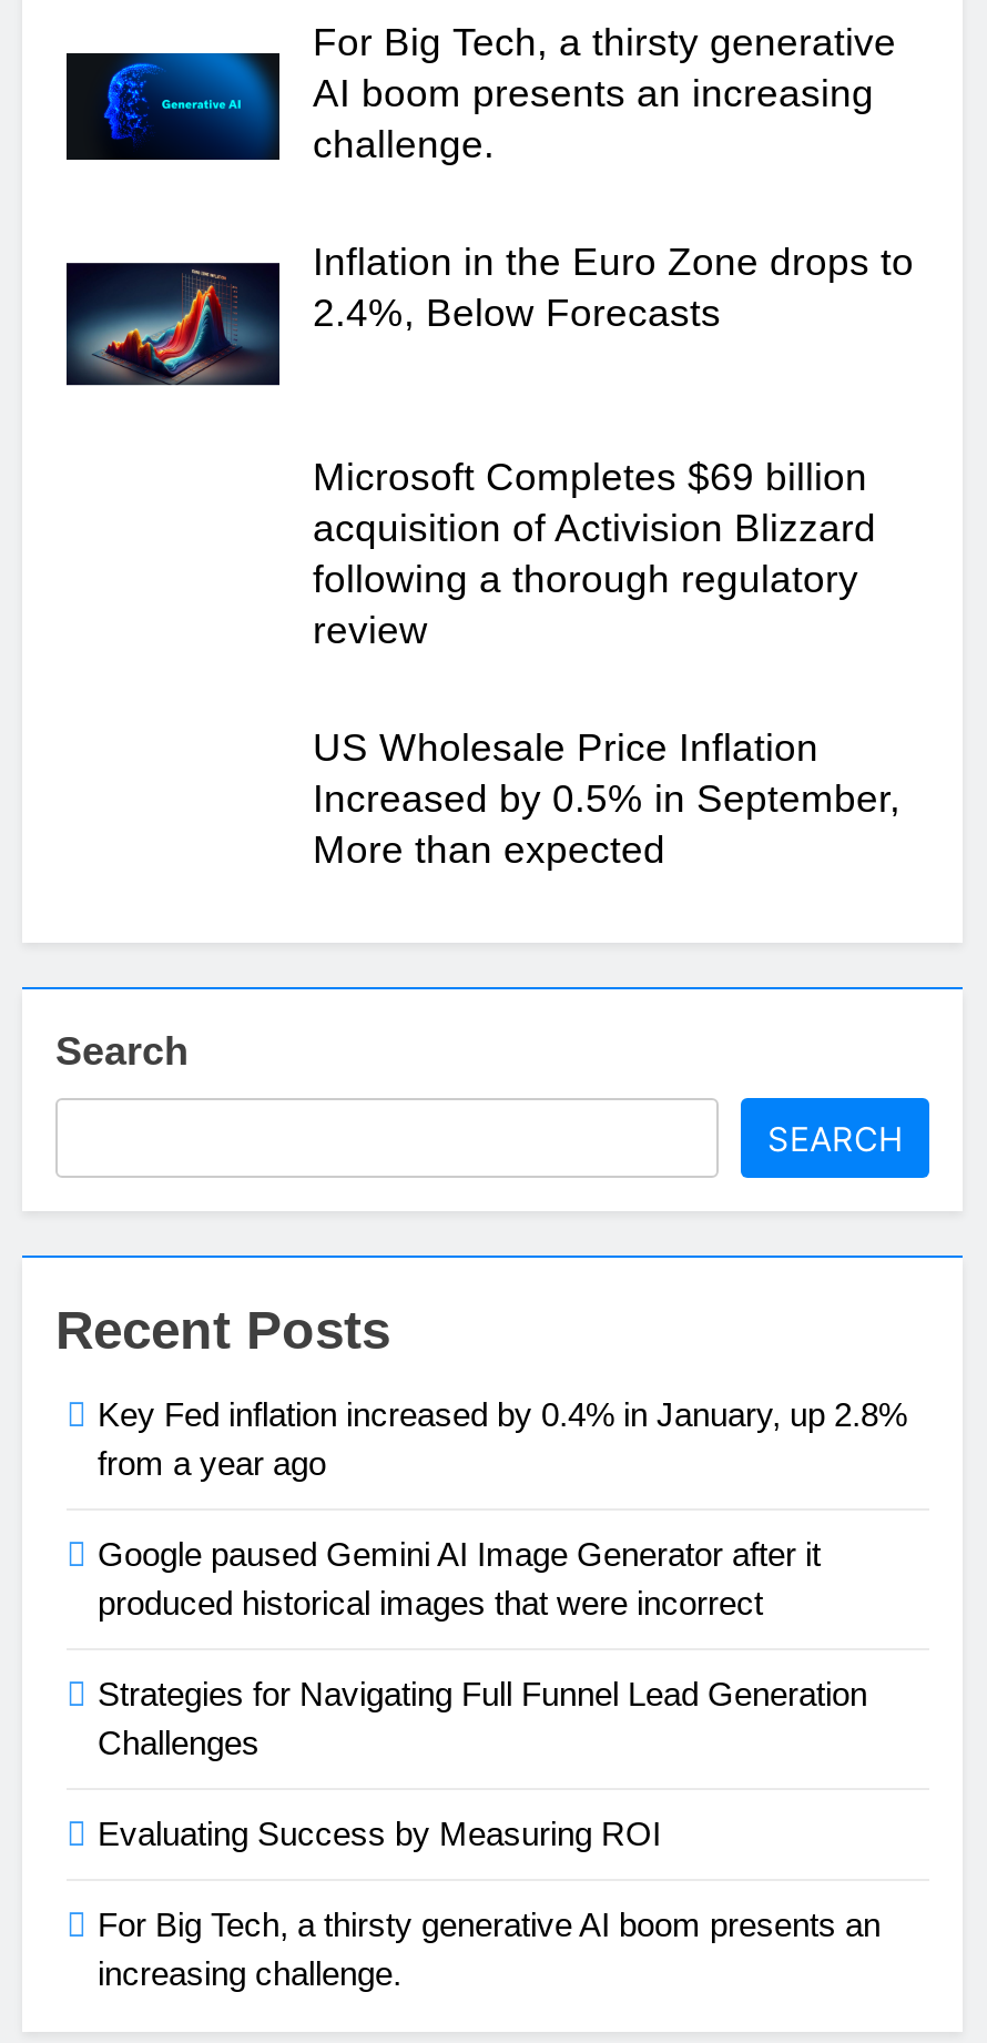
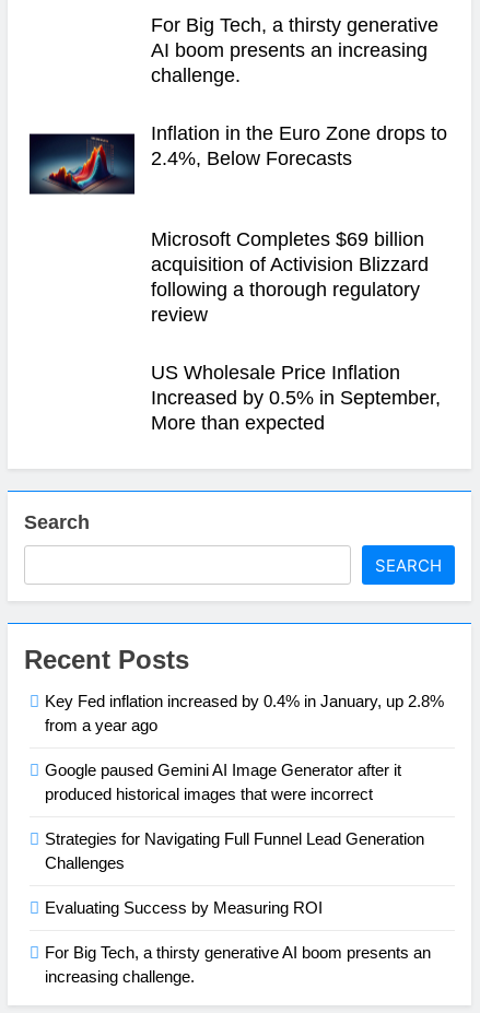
- [image]
